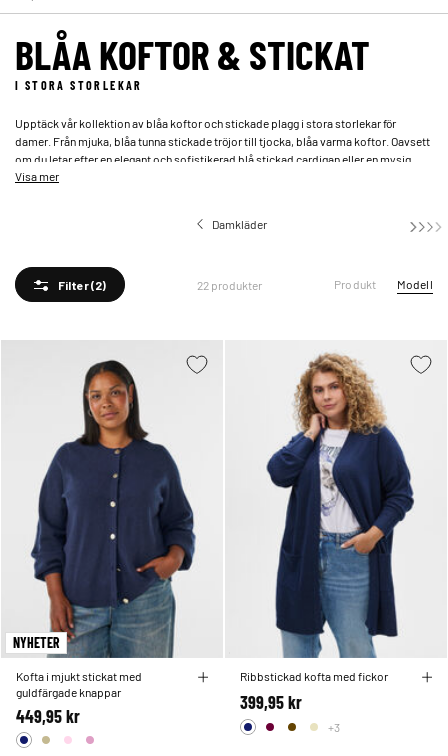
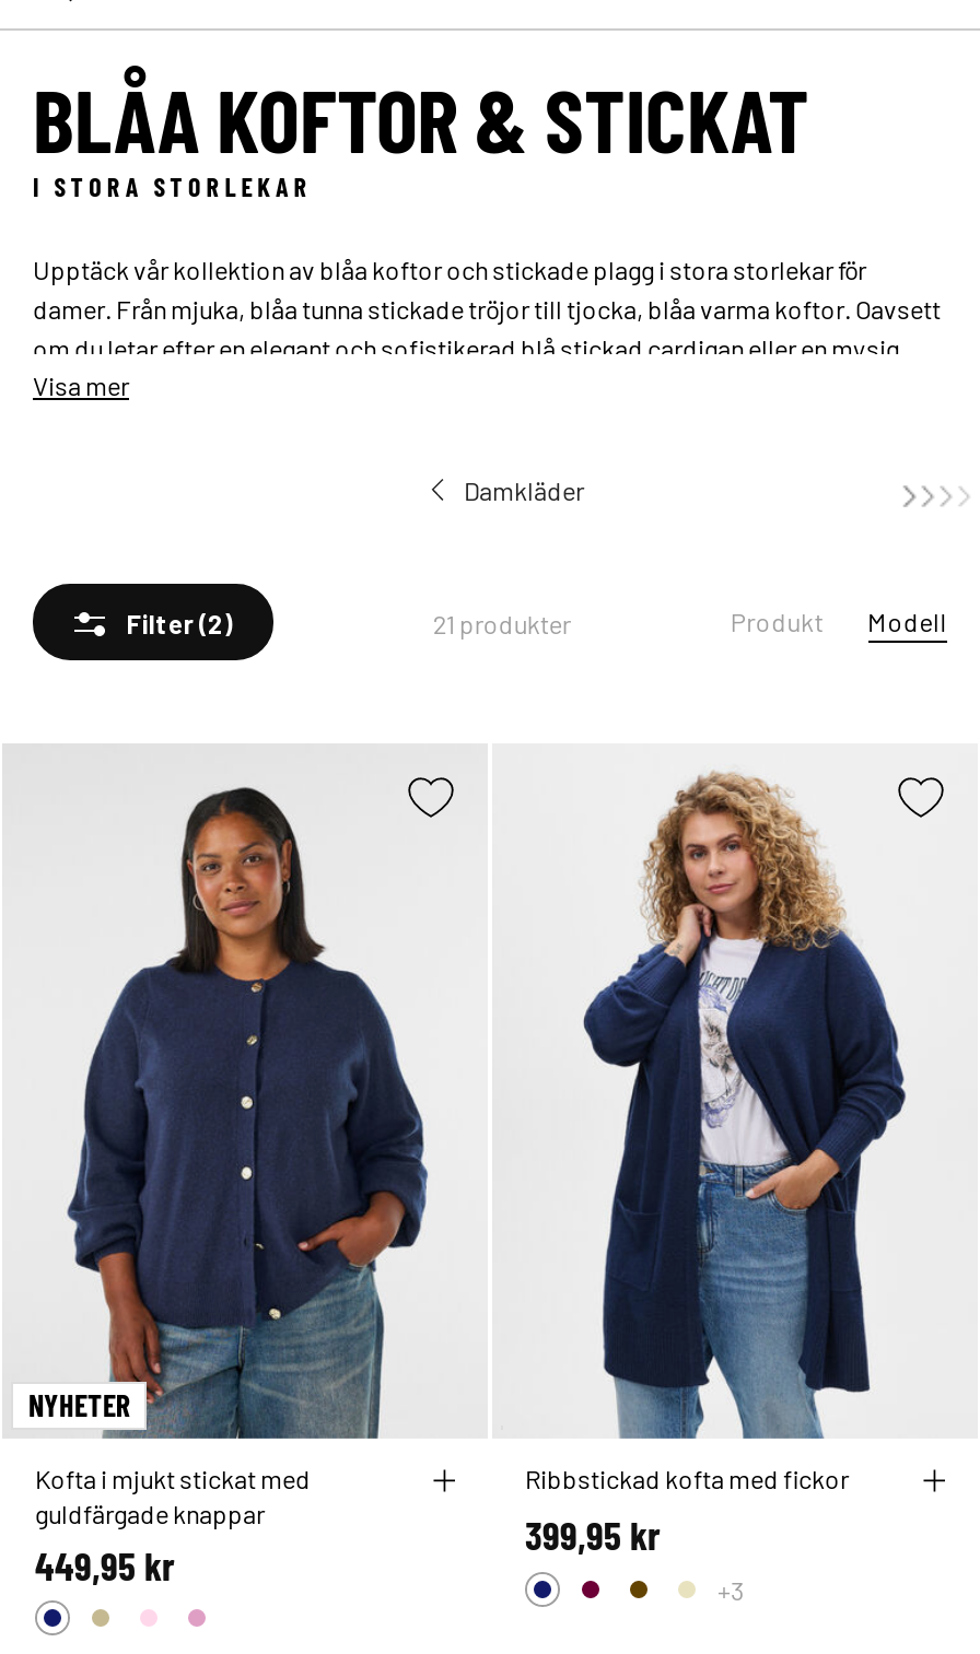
- 22 produkter
+ 21 produkter
